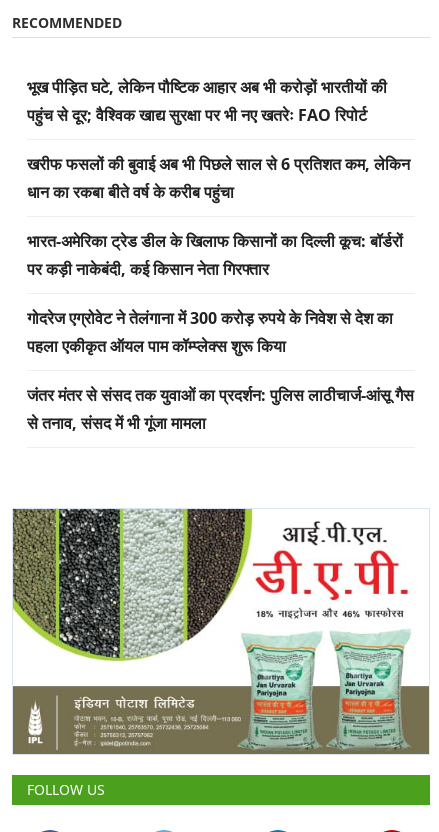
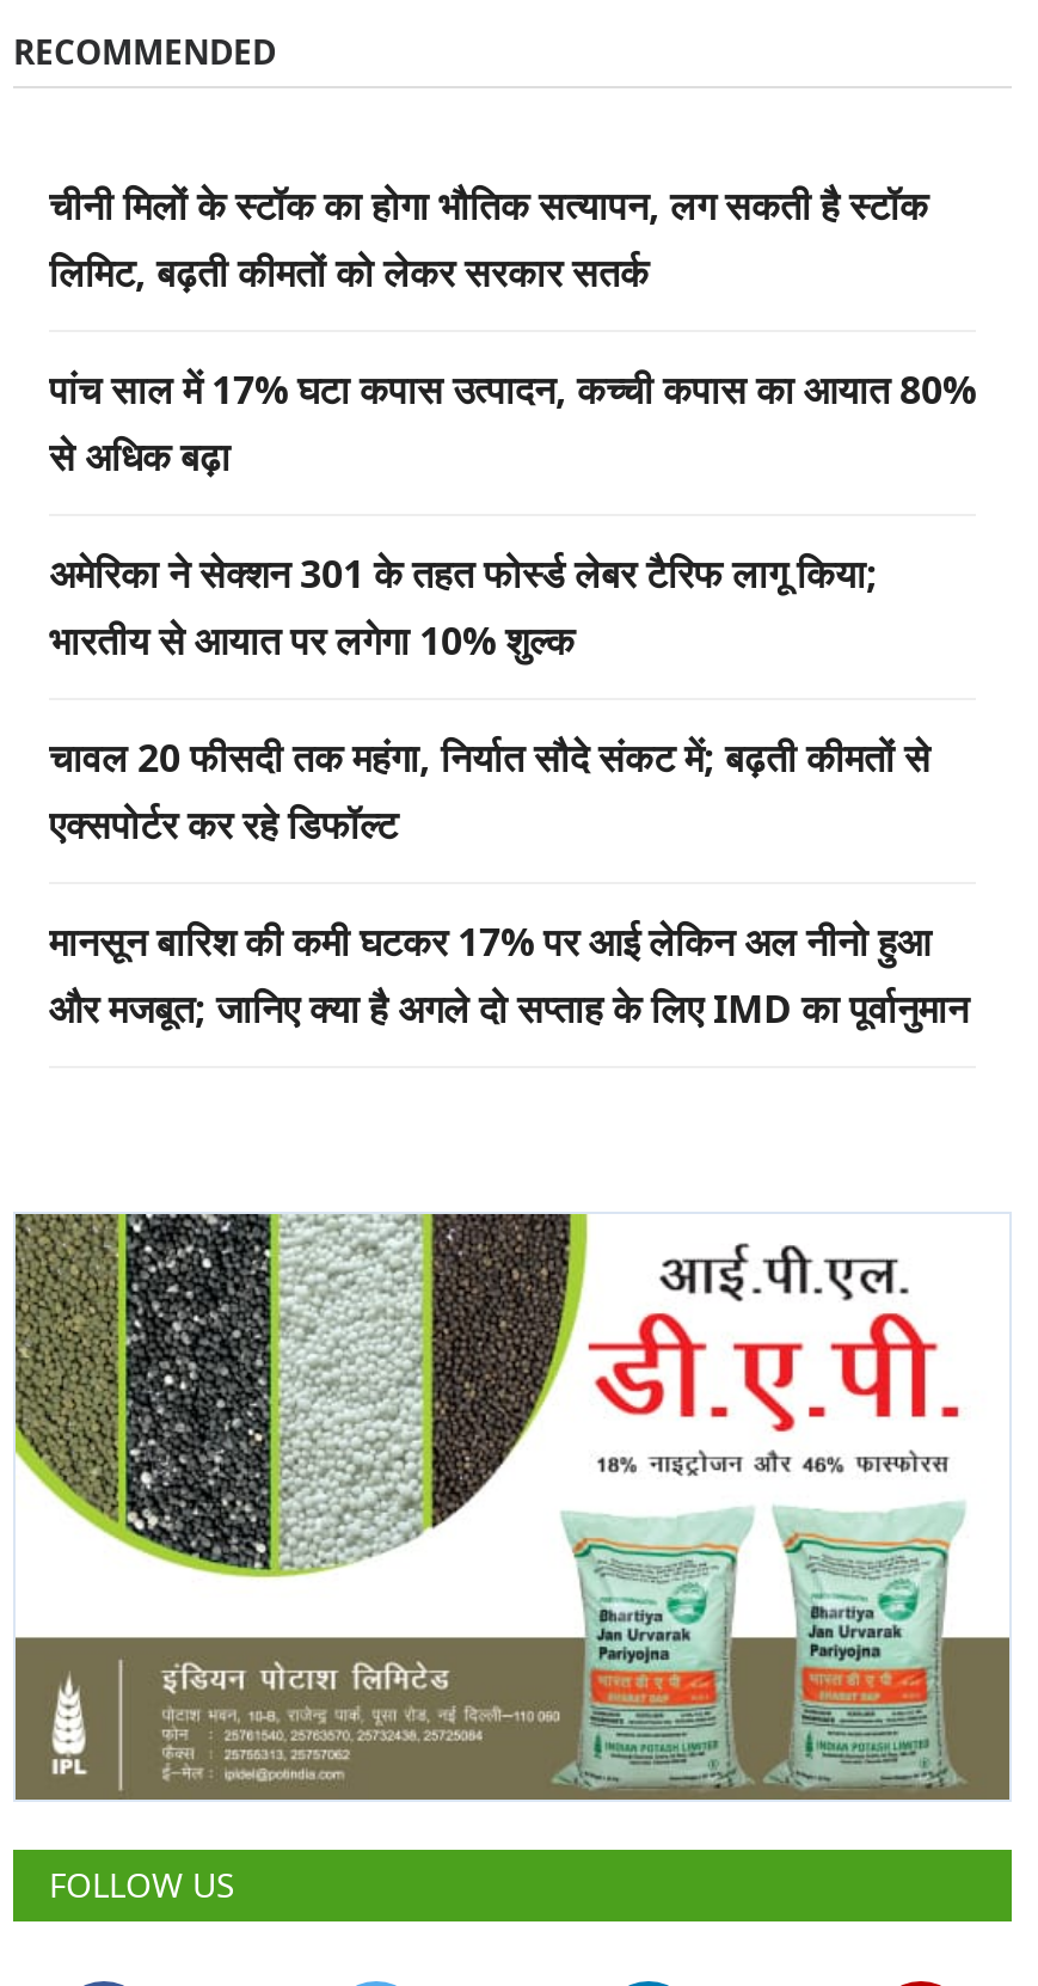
- भूख पीड़ित घटे, लेकिन पौष्टिक आहार अब भी करोड़ों भारतीयों की
- पहुंच से दूर; वैश्विक खाद्य सुरक्षा पर भी नए खतरेः FAO रिपोर्ट
+ चीनी मिलों के स्टॉक का होगा भौतिक सत्यापन, लग सकती है स्टॉक
+ लिमिट, बढ़ती कीमतों को लेकर सरकार सतर्क

- खरीफ फसलों की बुवाई अब भी पिछले साल से 6 प्रतिशत कम, लेकिन
- धान का रकबा बीते वर्ष के करीब पहुंचा
+ पांच साल में 17% घटा कपास उत्पादन, कच्ची कपास का आयात 80%
+ से अधिक बढ़ा

- भारत-अमेरिका ट्रेड डील के खिलाफ किसानों का दिल्ली कूच: बॉर्डरों
- पर कड़ी नाकेबंदी, कई किसान नेता गिरफ्तार
+ अमेरिका ने सेक्शन 301 के तहत फोर्स्ड लेबर टैरिफ लागू किया;
+ भारतीय से आयात पर लगेगा 10% शुल्क

- गोदरेज एग्रोवेट ने तेलंगाना में 300 करोड़ रुपये के निवेश से देश का
- पहला एकीकृत ऑयल पाम कॉम्प्लेक्स शुरू किया
+ चावल 20 फीसदी तक महंगा, निर्यात सौदे संकट में; बढ़ती कीमतों से
+ एक्सपोर्टर कर रहे डिफॉल्ट

- जंतर मंतर से संसद तक युवाओं का प्रदर्शन: पुलिस लाठीचार्ज-आंसू गैस
- से तनाव, संसद में भी गूंजा मामला
+ मानसून बारिश की कमी घटकर 17% पर आई लेकिन अल नीनो हुआ
+ और मजबूत; जानिए क्या है अगले दो सप्ताह के लिए IMD का पूर्वानुमान
